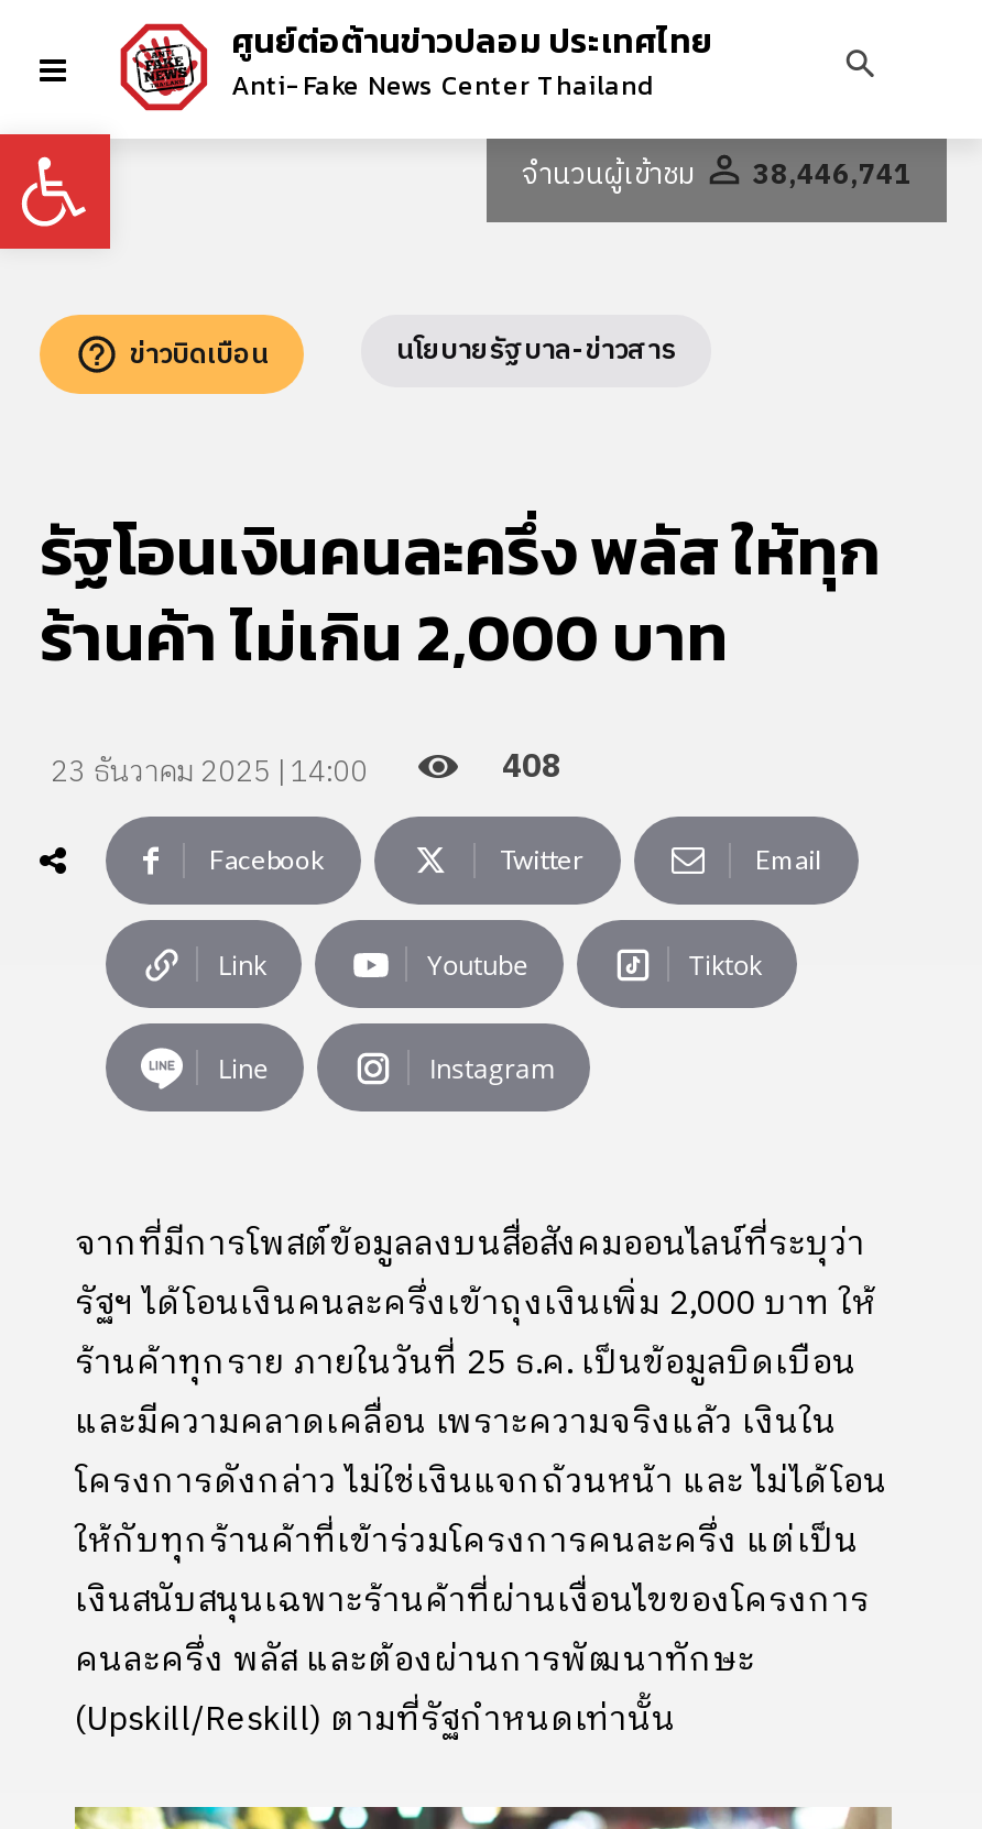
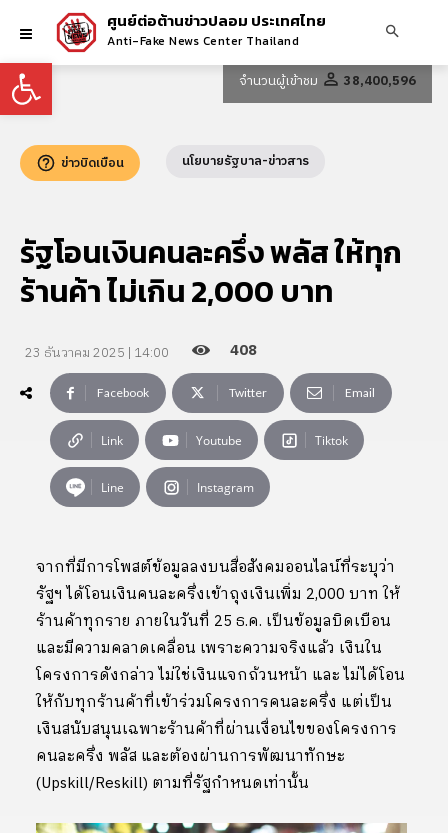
- จำนวนผู้เข้าชม 38,446,741
+ จำนวนผู้เข้าชม 38,400,596
